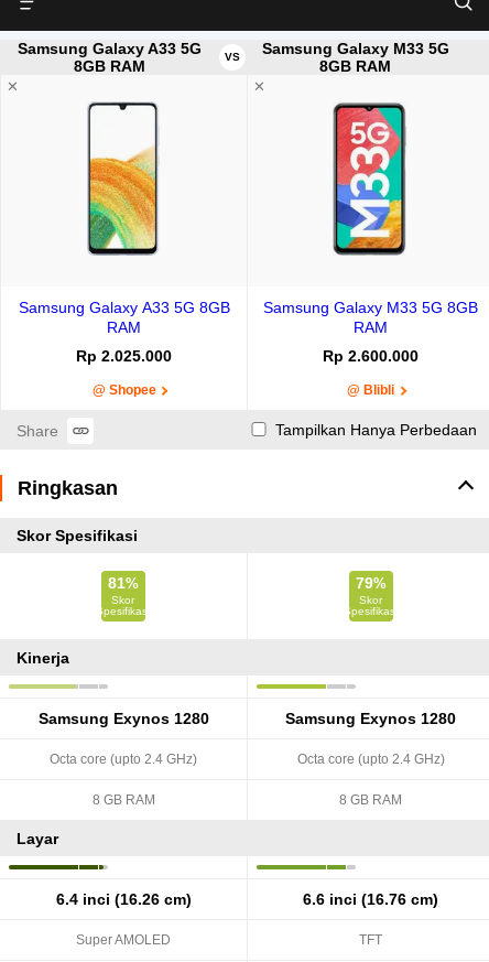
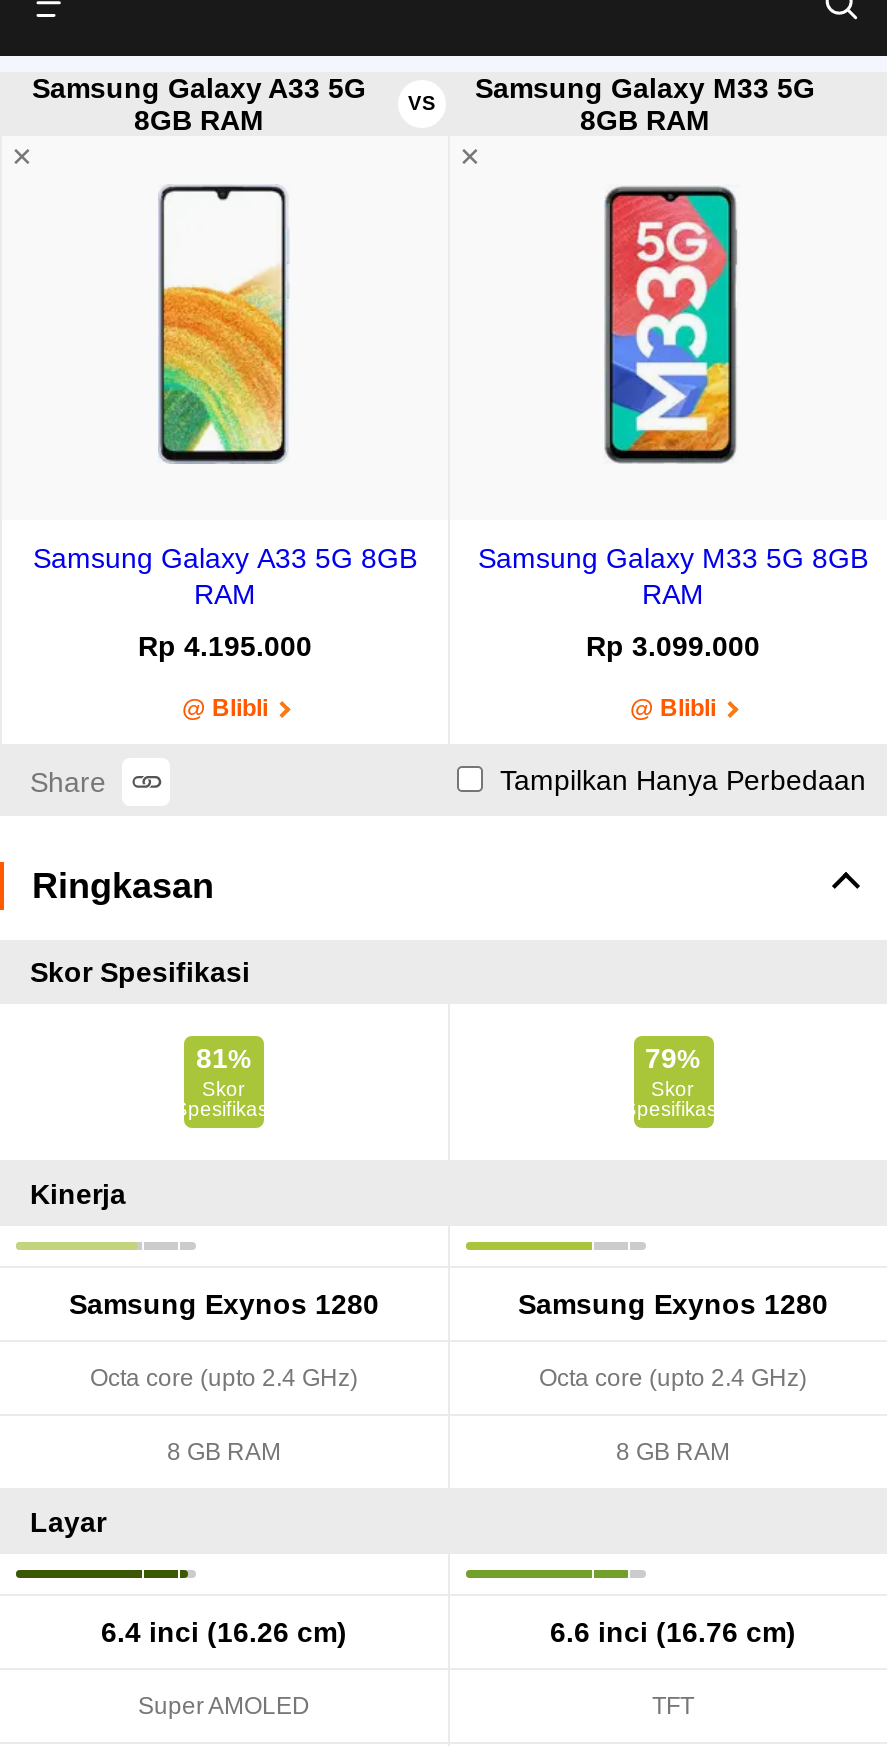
- Rp 2.025.000
+ Rp 4.195.000

- Rp 2.600.000
+ Rp 3.099.000

- @ Shopee
+ @ Blibli
